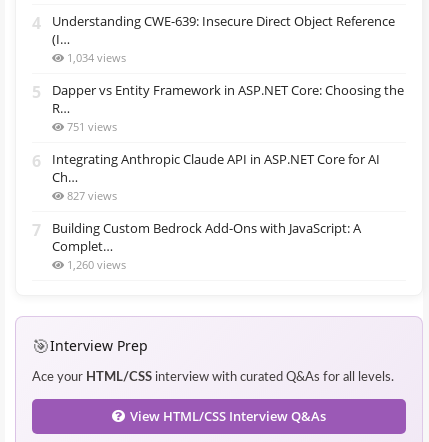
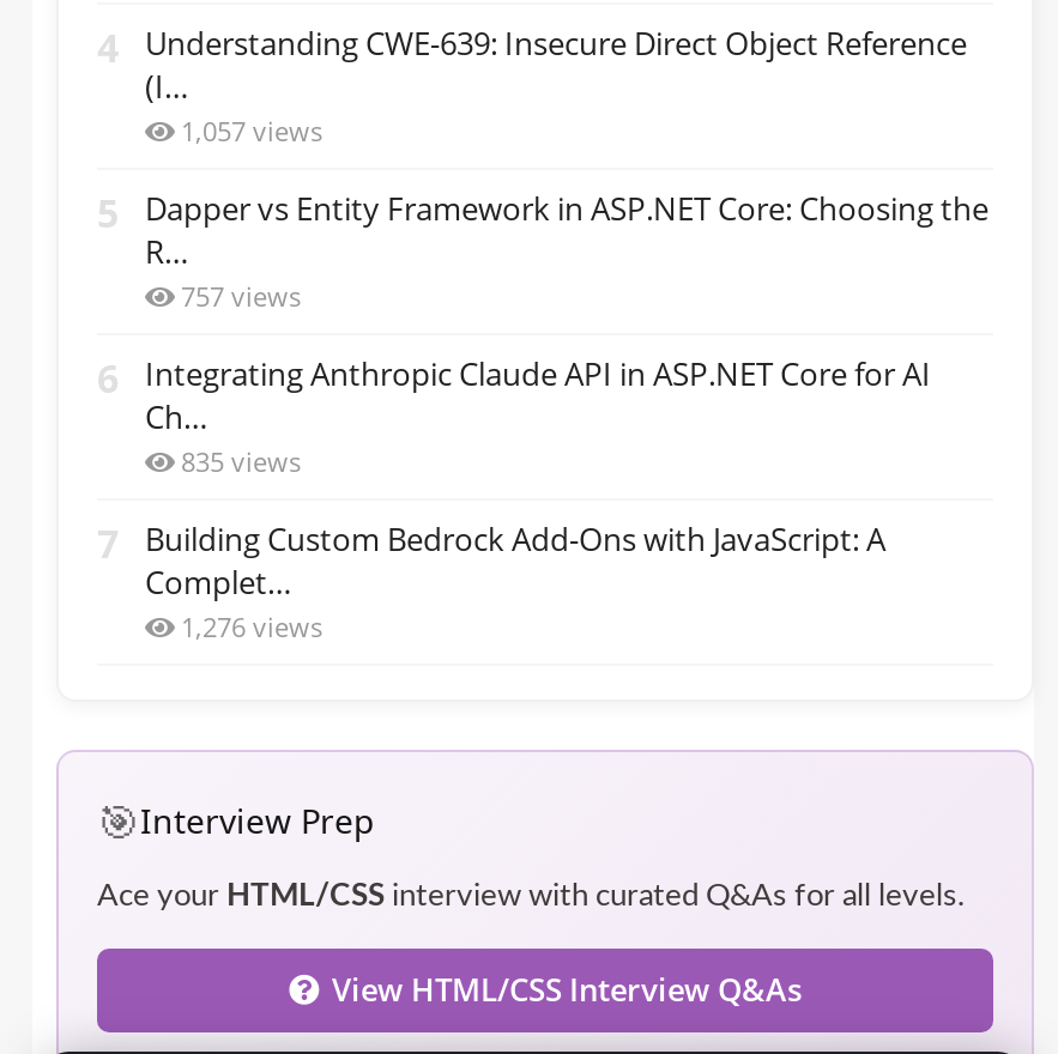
- 1,034 views
+ 1,057 views

- 751 views
+ 757 views

- 827 views
+ 835 views

- 1,260 views
+ 1,276 views
